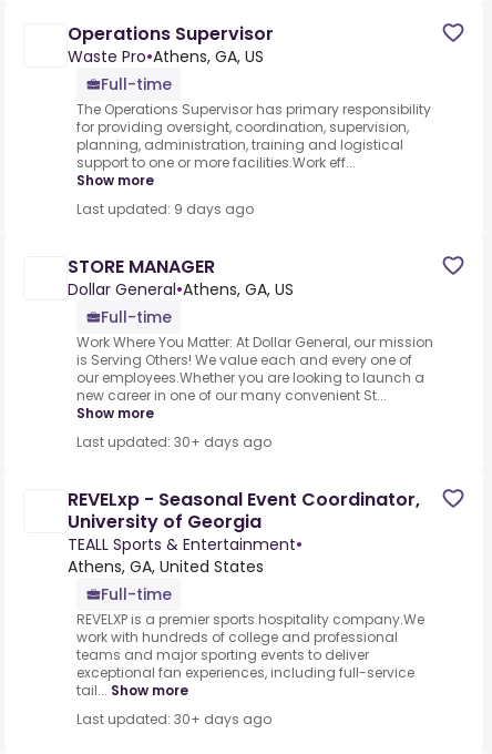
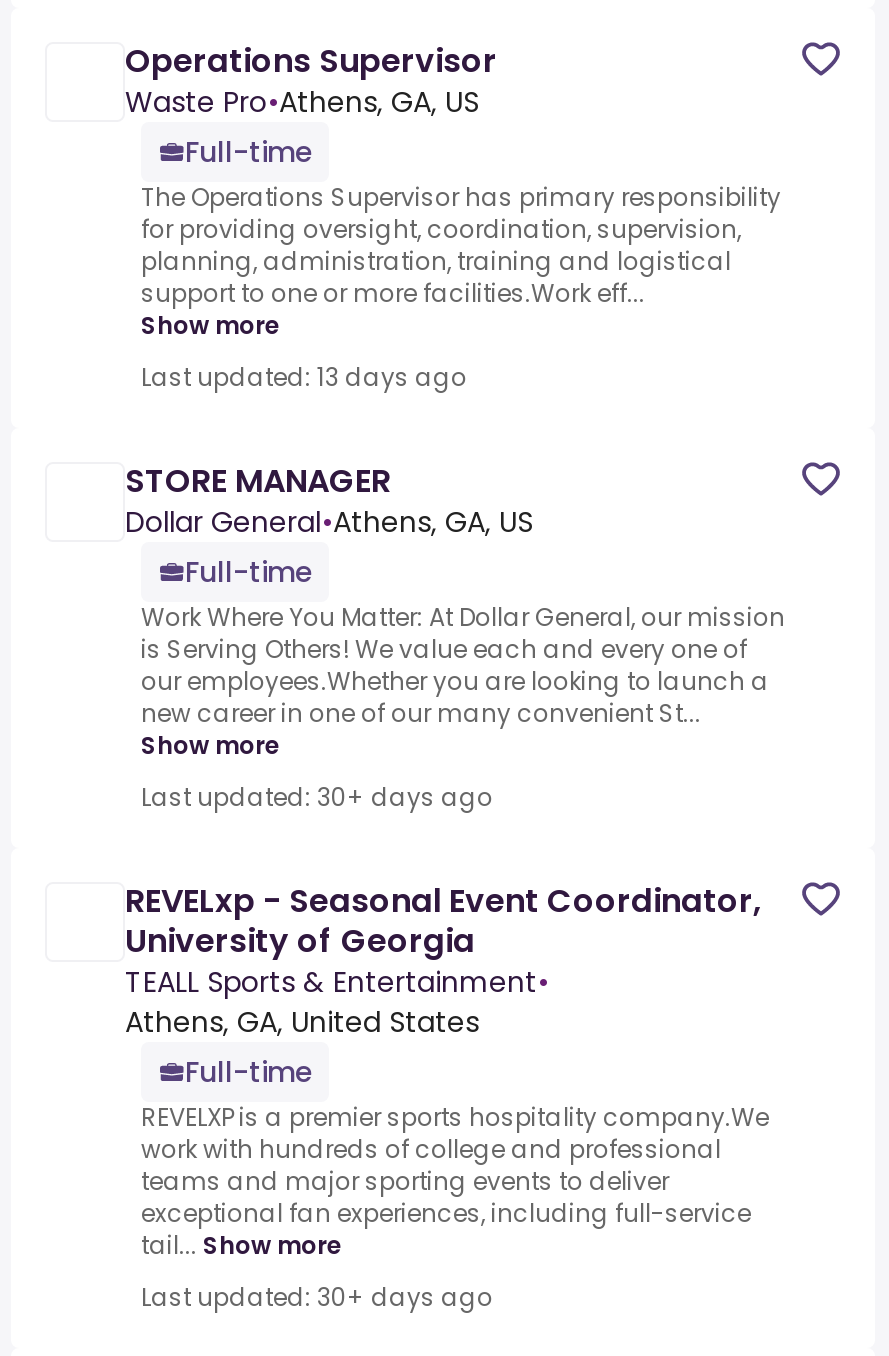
- Last updated: 9 days ago
+ Last updated: 13 days ago
